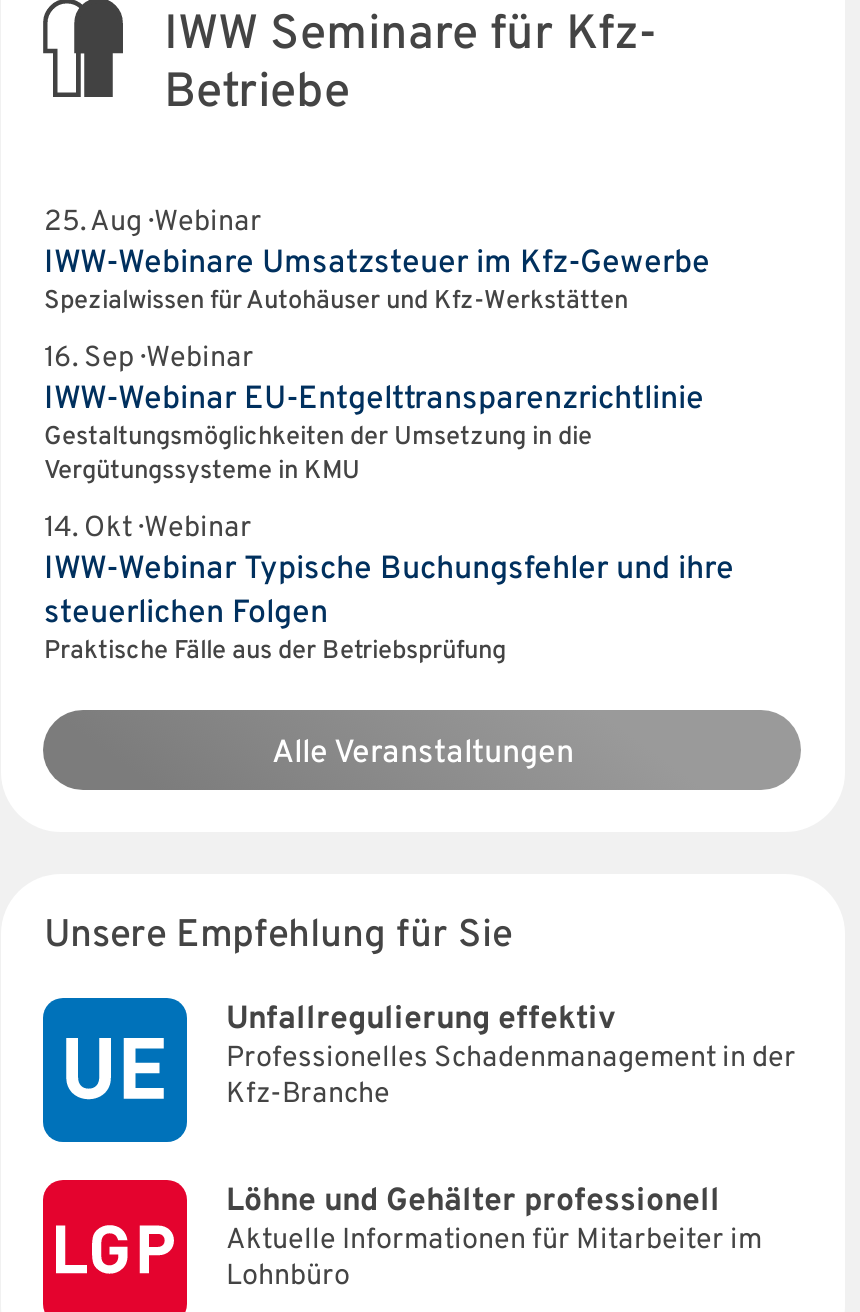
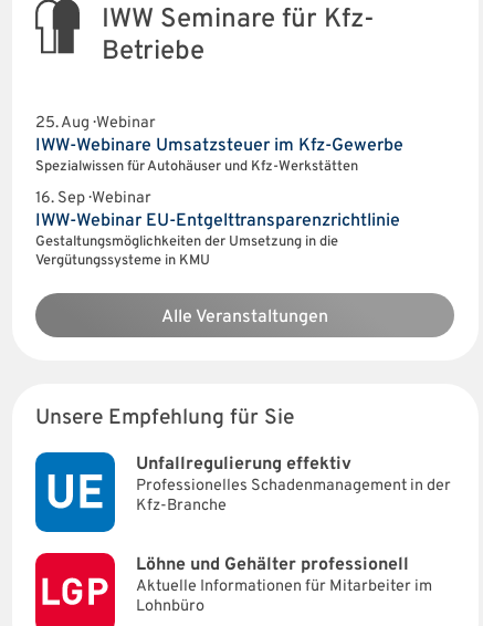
- 14. Okt · Webinar
- IWW-Webinar Typische Buchungsfehler und ihre
- steuerlichen Folgen
- Praktische Fälle aus der Betriebsprüfung
